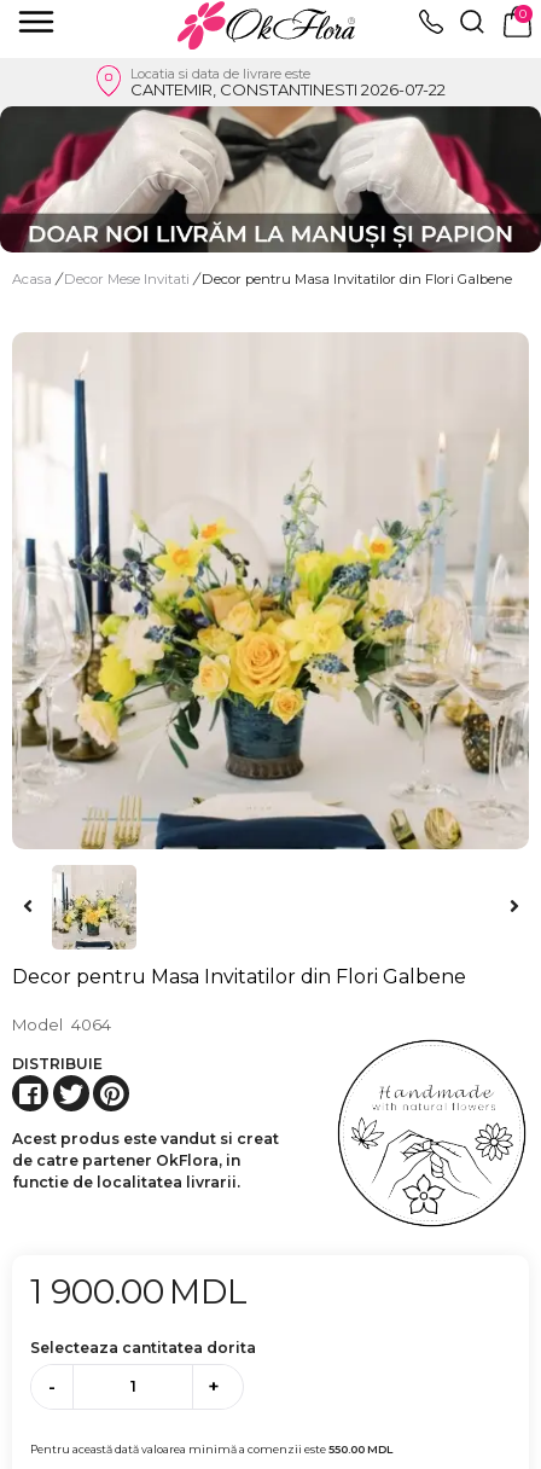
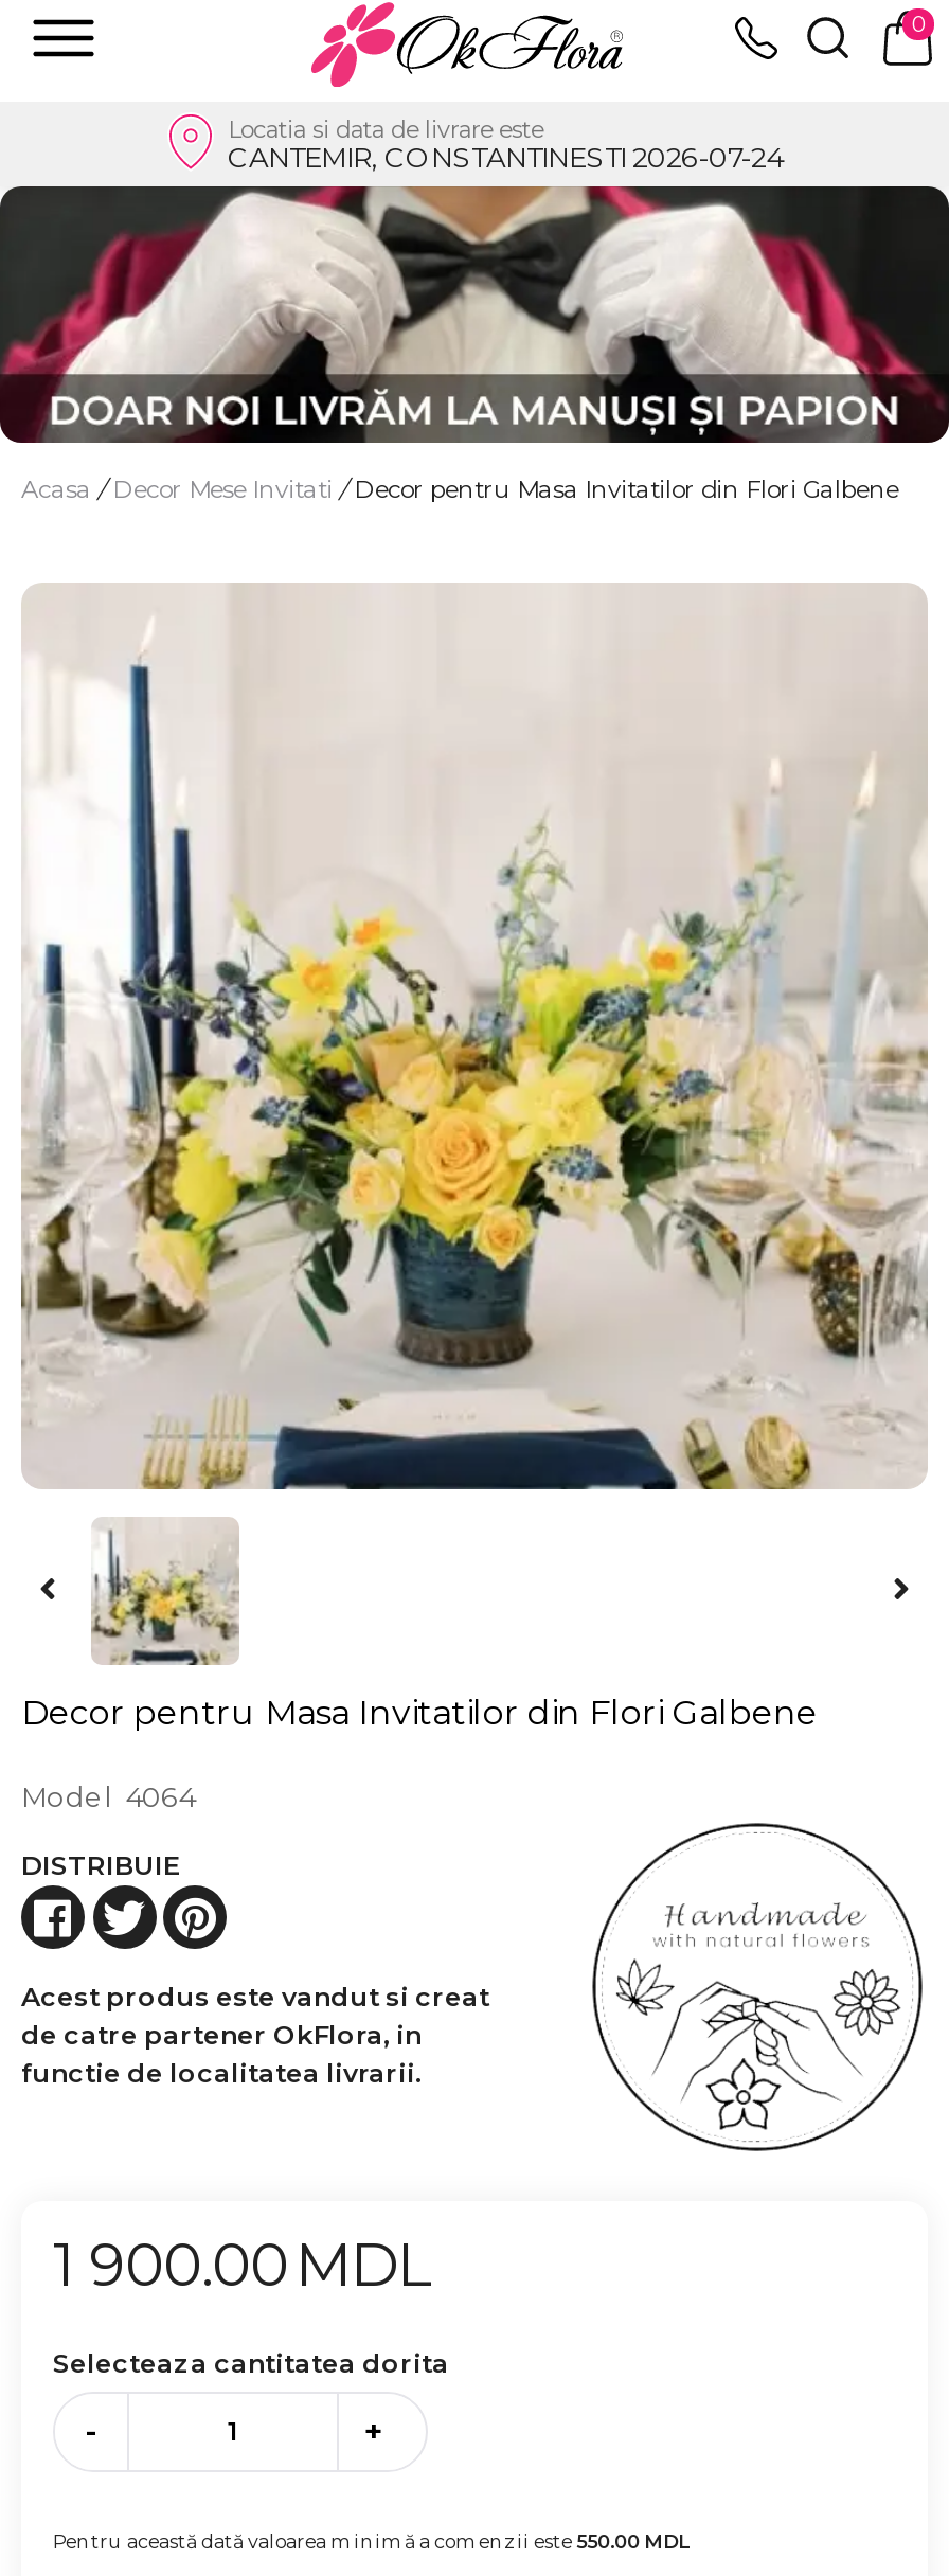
- CANTEMIR, CONSTANTINESTI 2026-07-22
+ CANTEMIR, CONSTANTINESTI 2026-07-24
